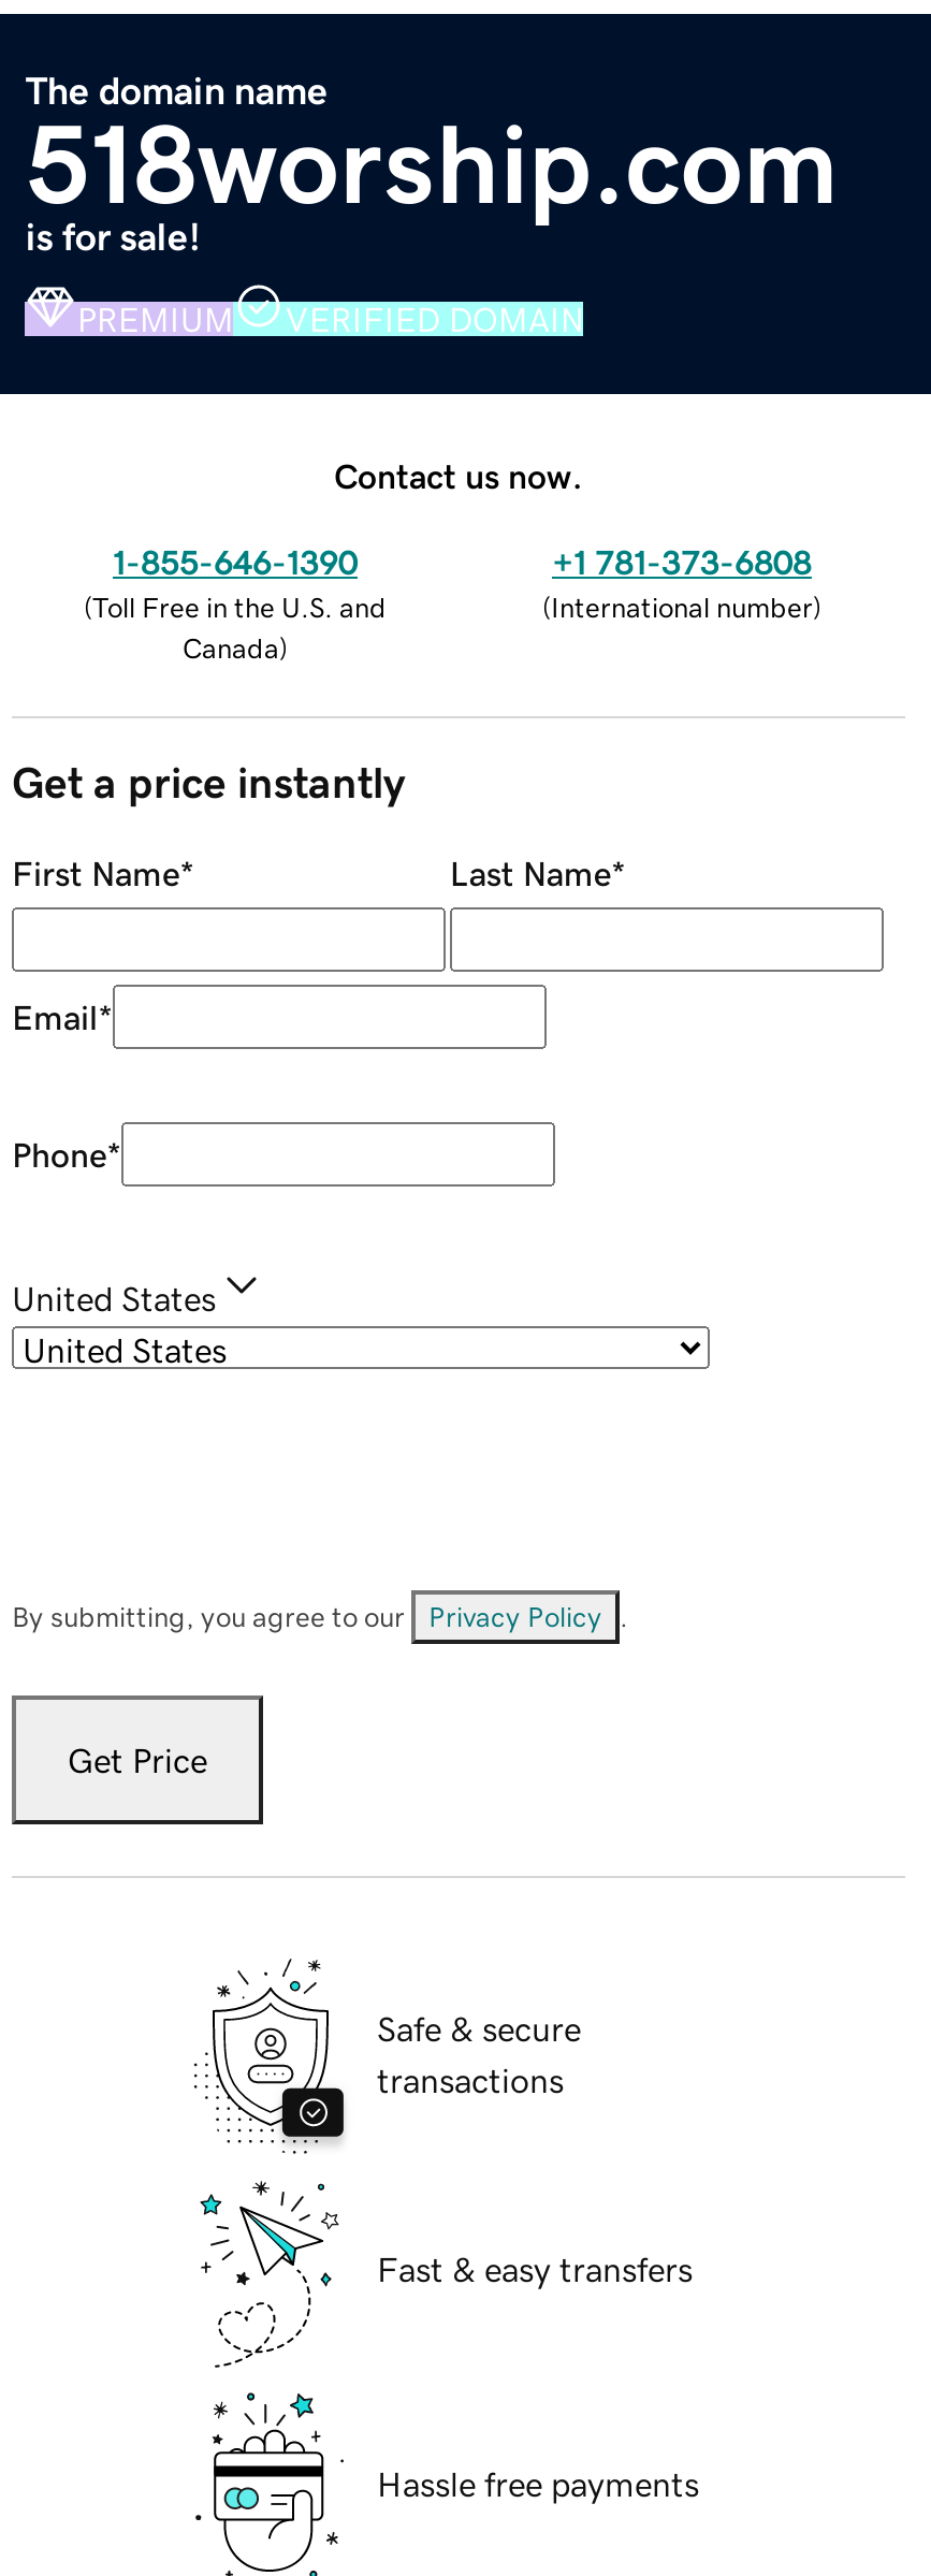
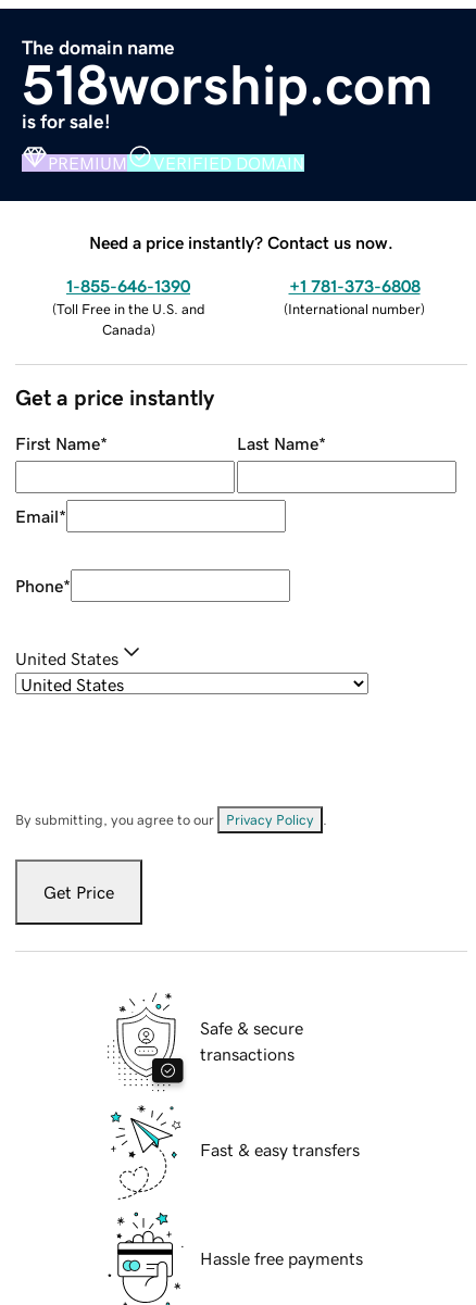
- Contact us now.
+ Need a price instantly? Contact us now.
